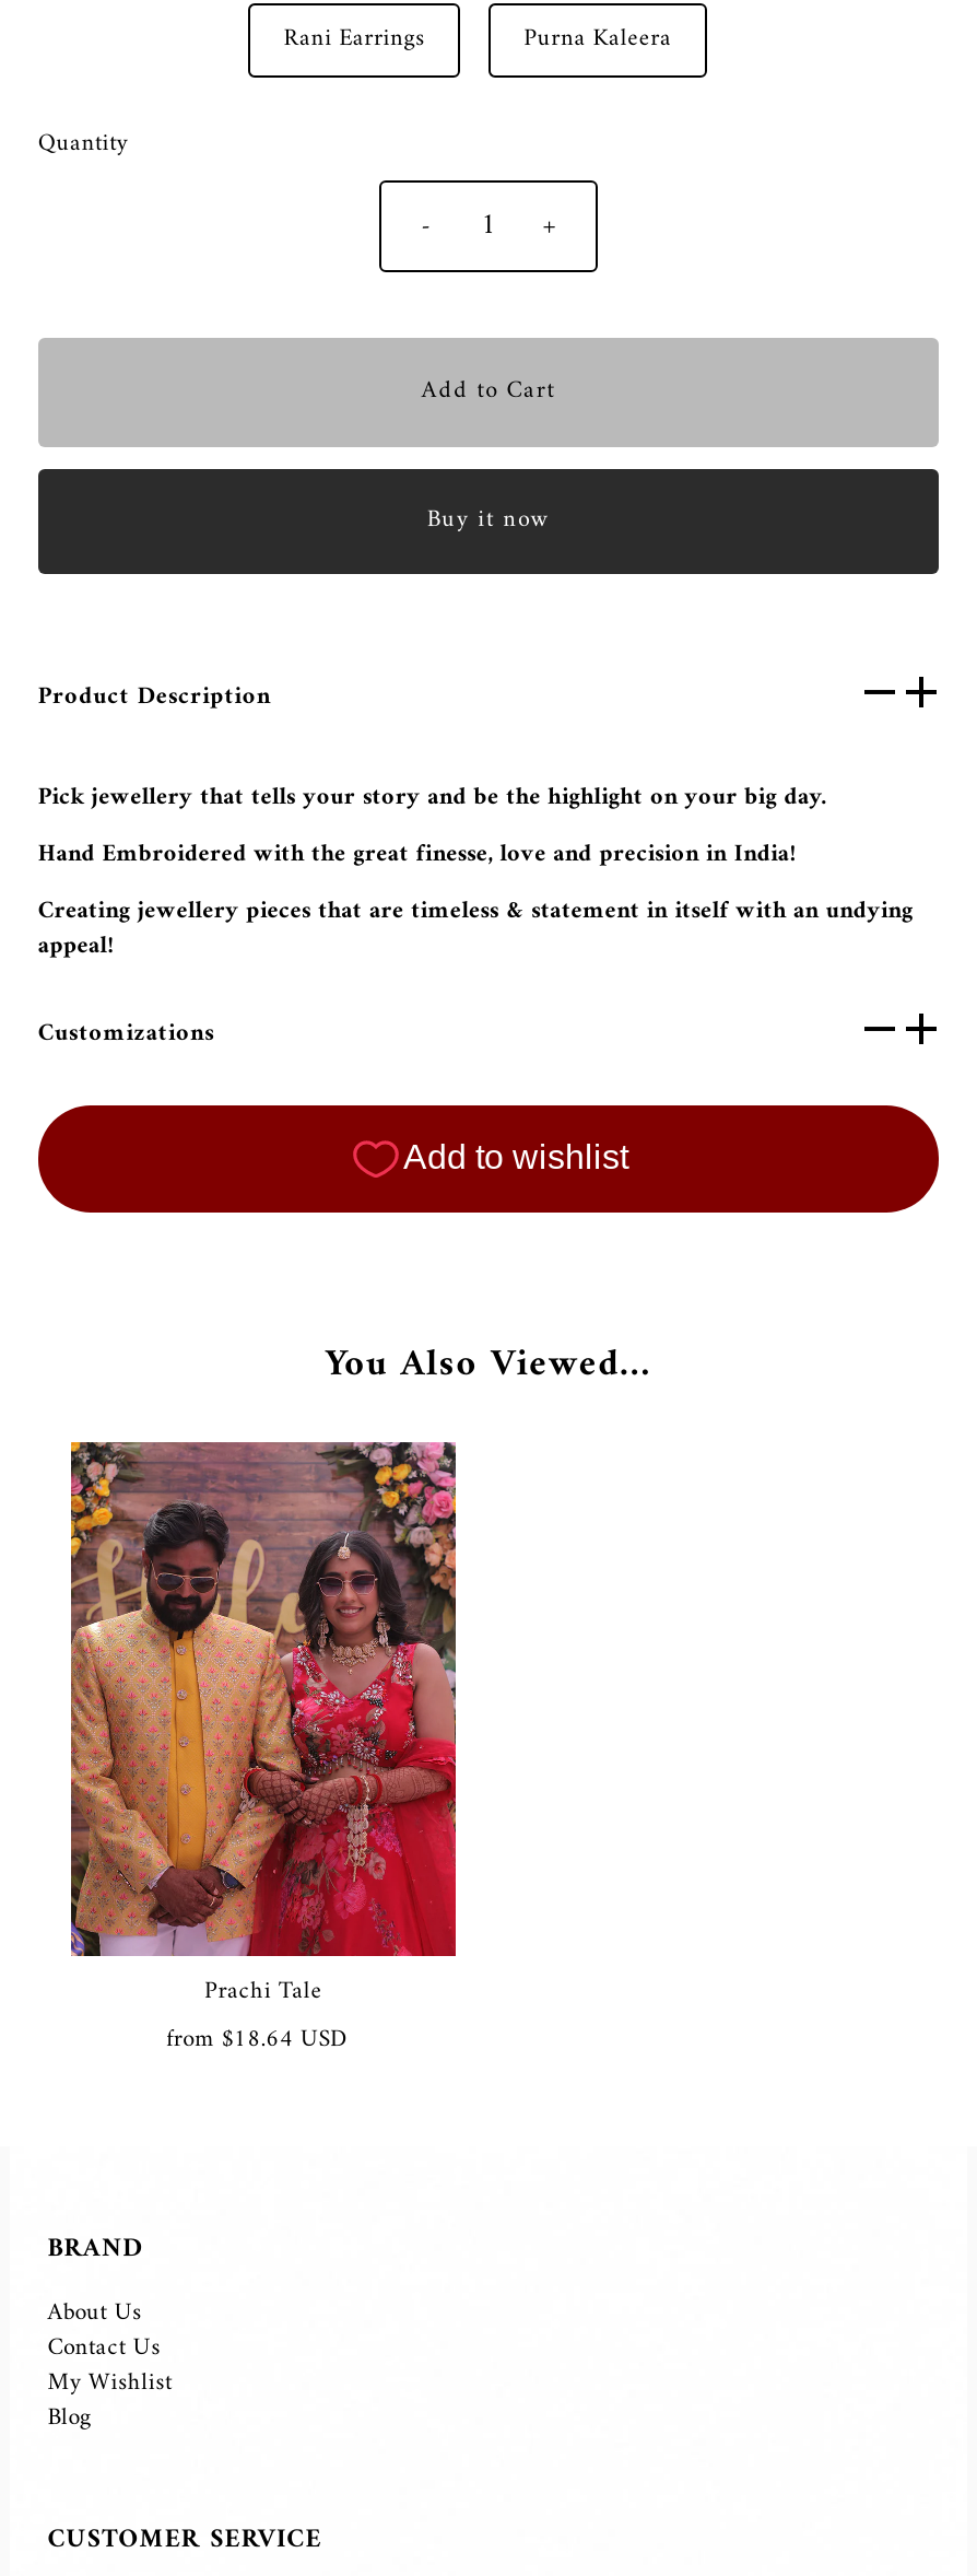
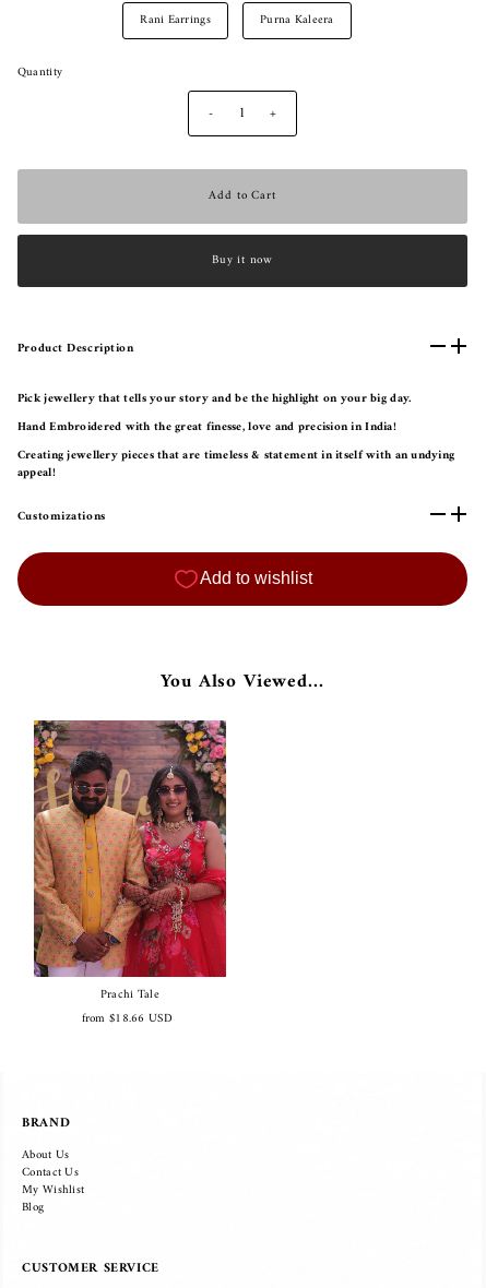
- from $18.64 USD
+ from $18.66 USD
